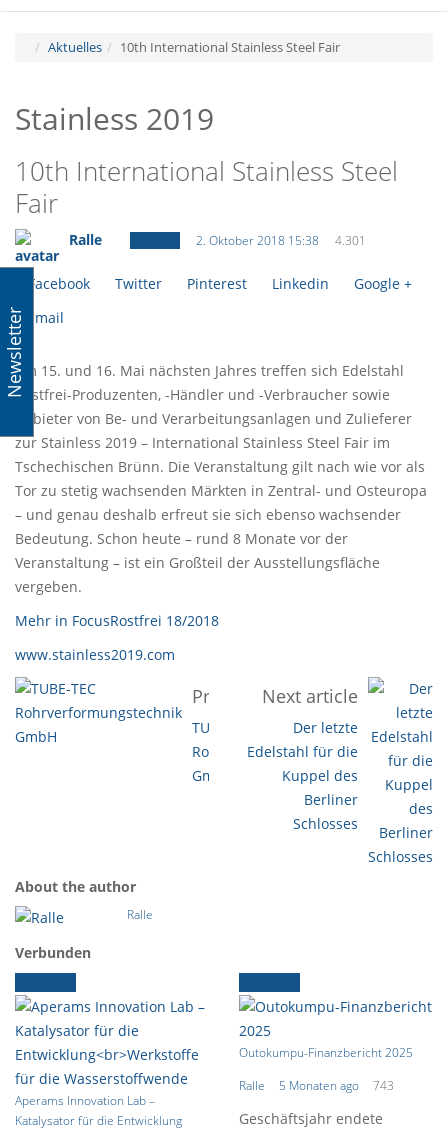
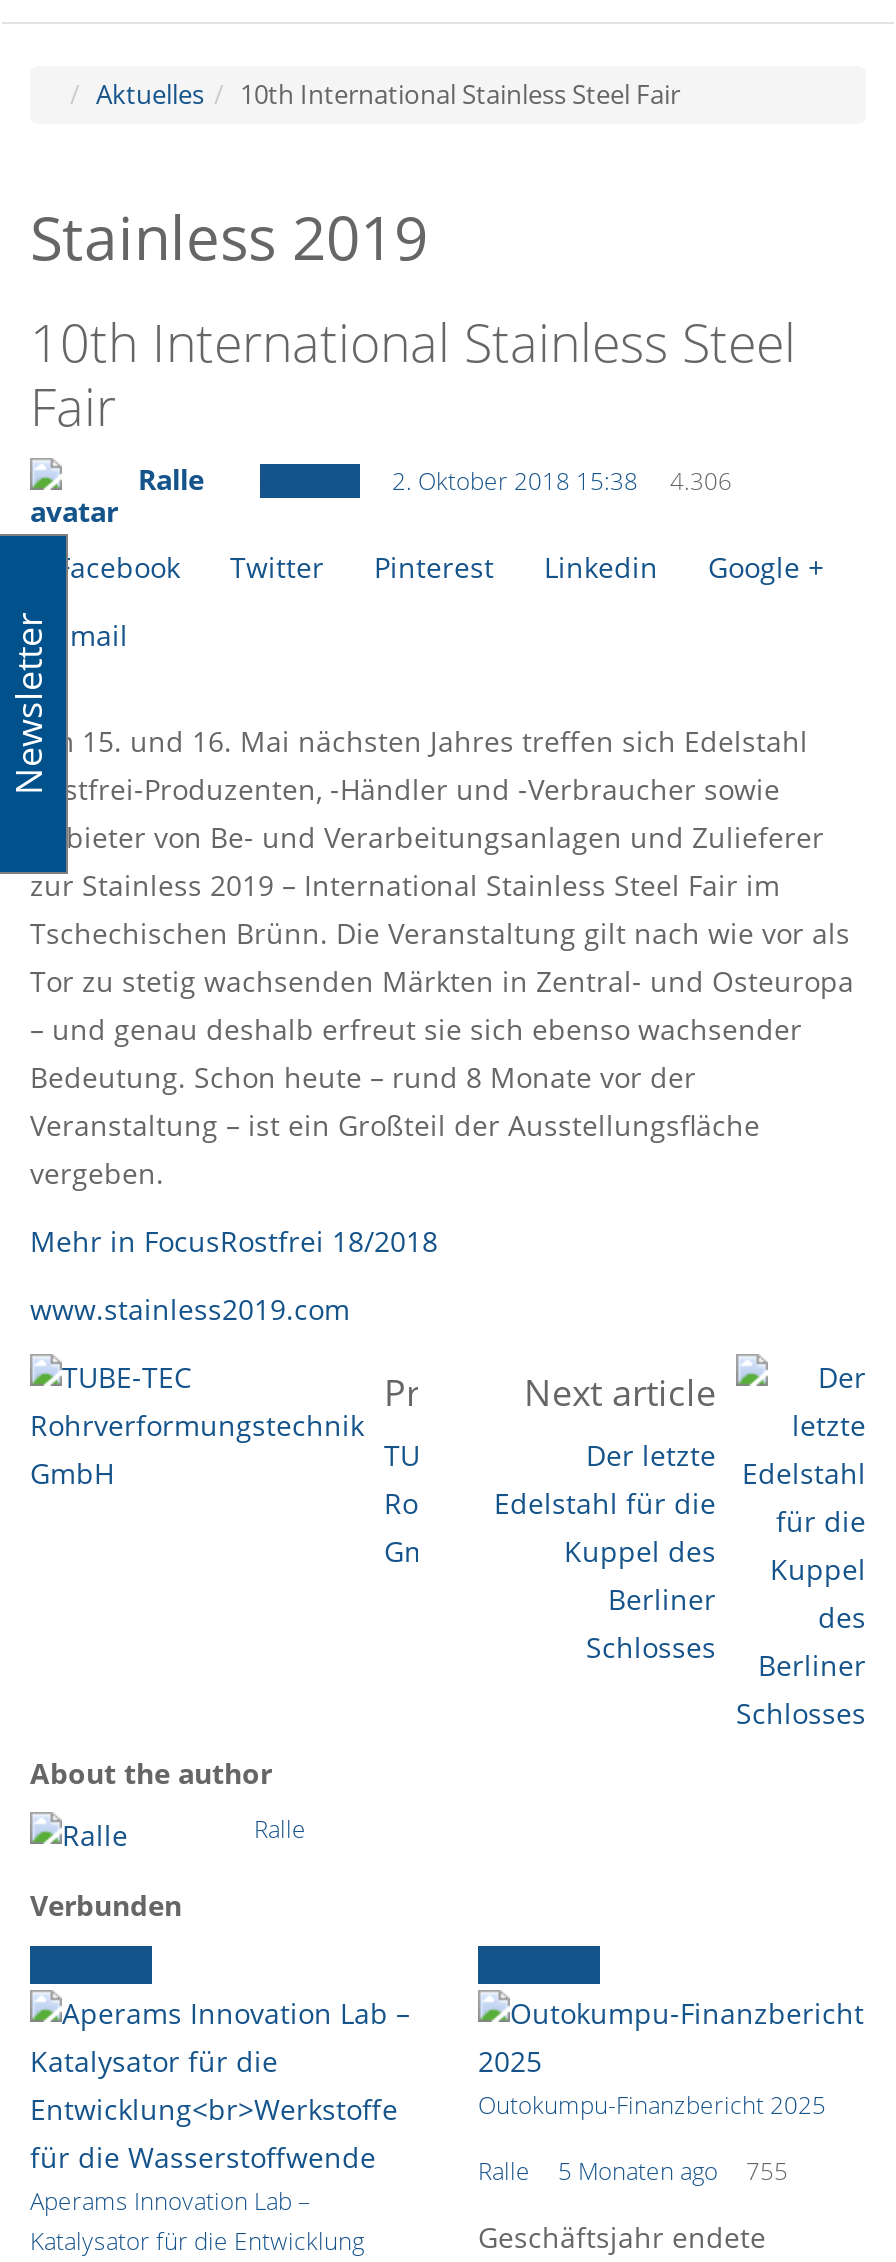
- 4.301
+ 4.306

- Ralle 5 Monaten ago 743
+ Ralle 5 Monaten ago 755
